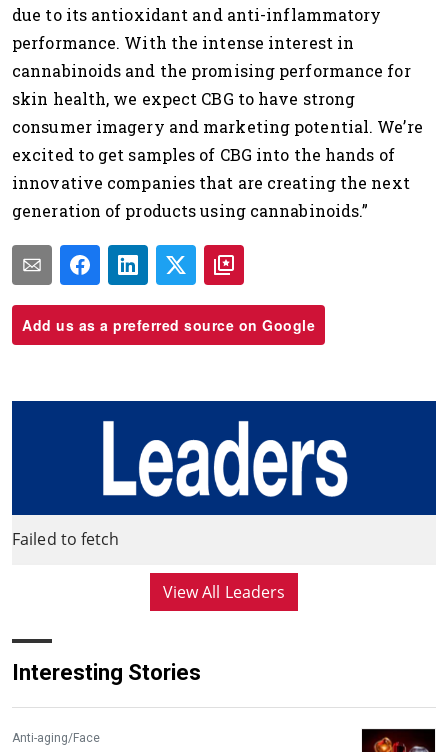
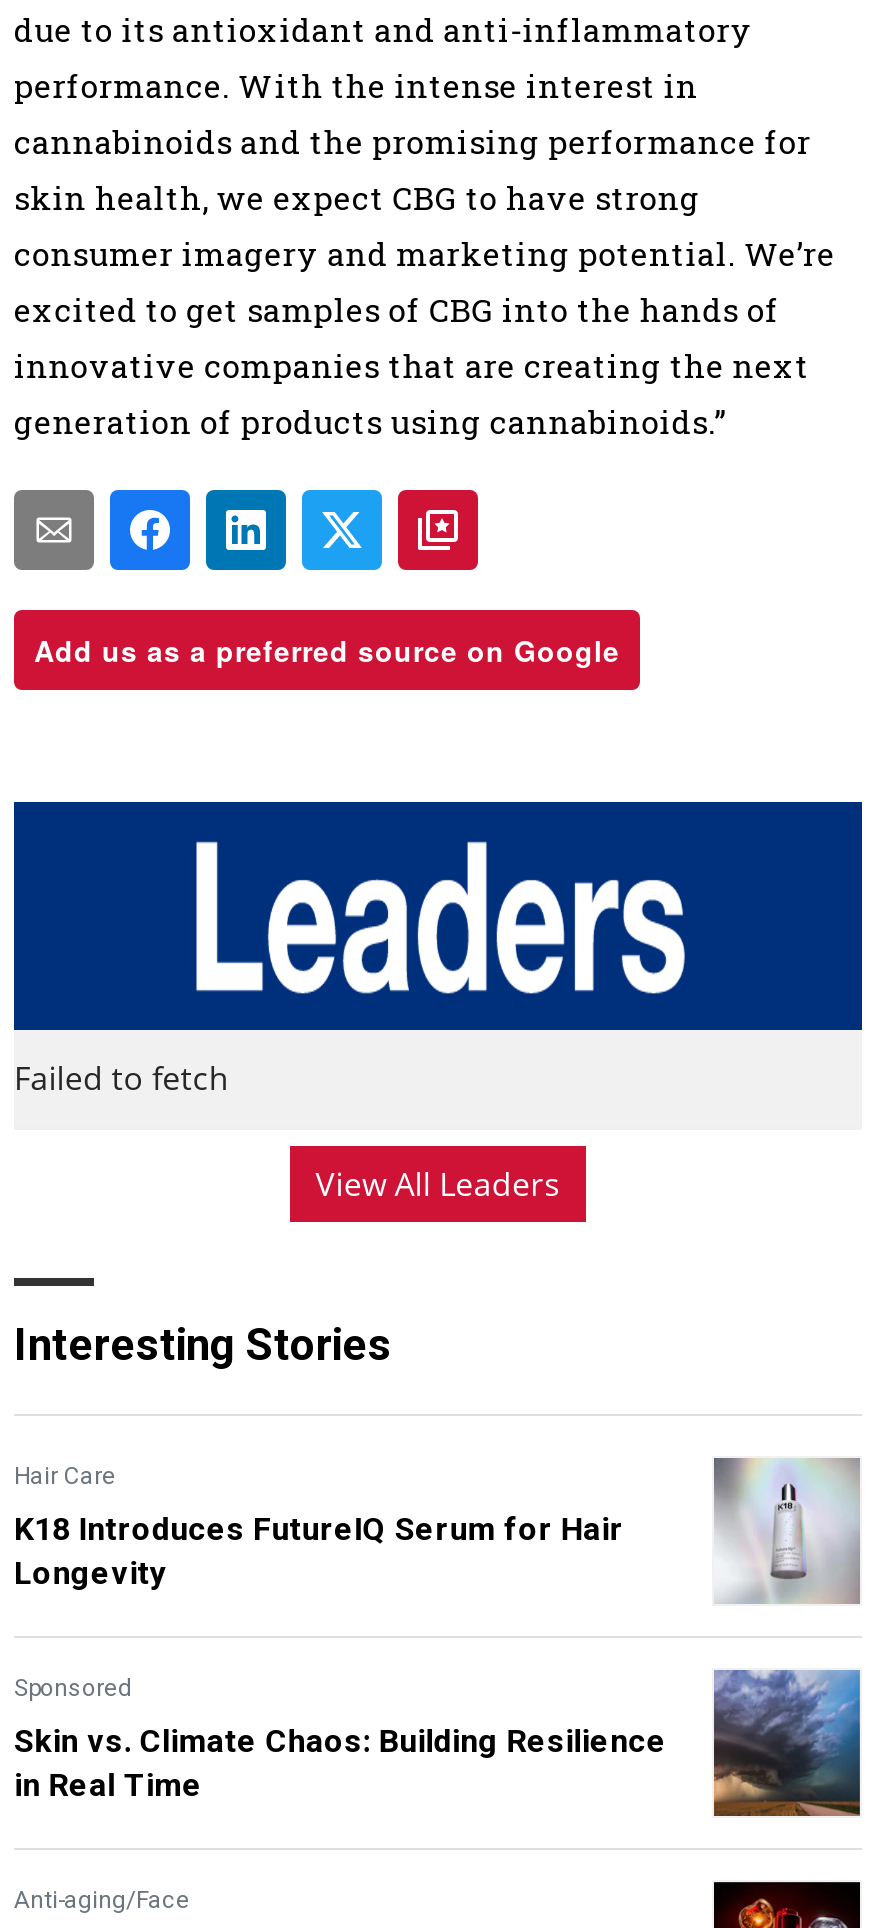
+ [image]
+ Hair Care
+ K18 Introduces FutureIQ Serum for Hair
+ Longevity
+ Sponsored
+ Skin vs. Climate Chaos: Building Resilience
+ in Real Time

+ [image]
